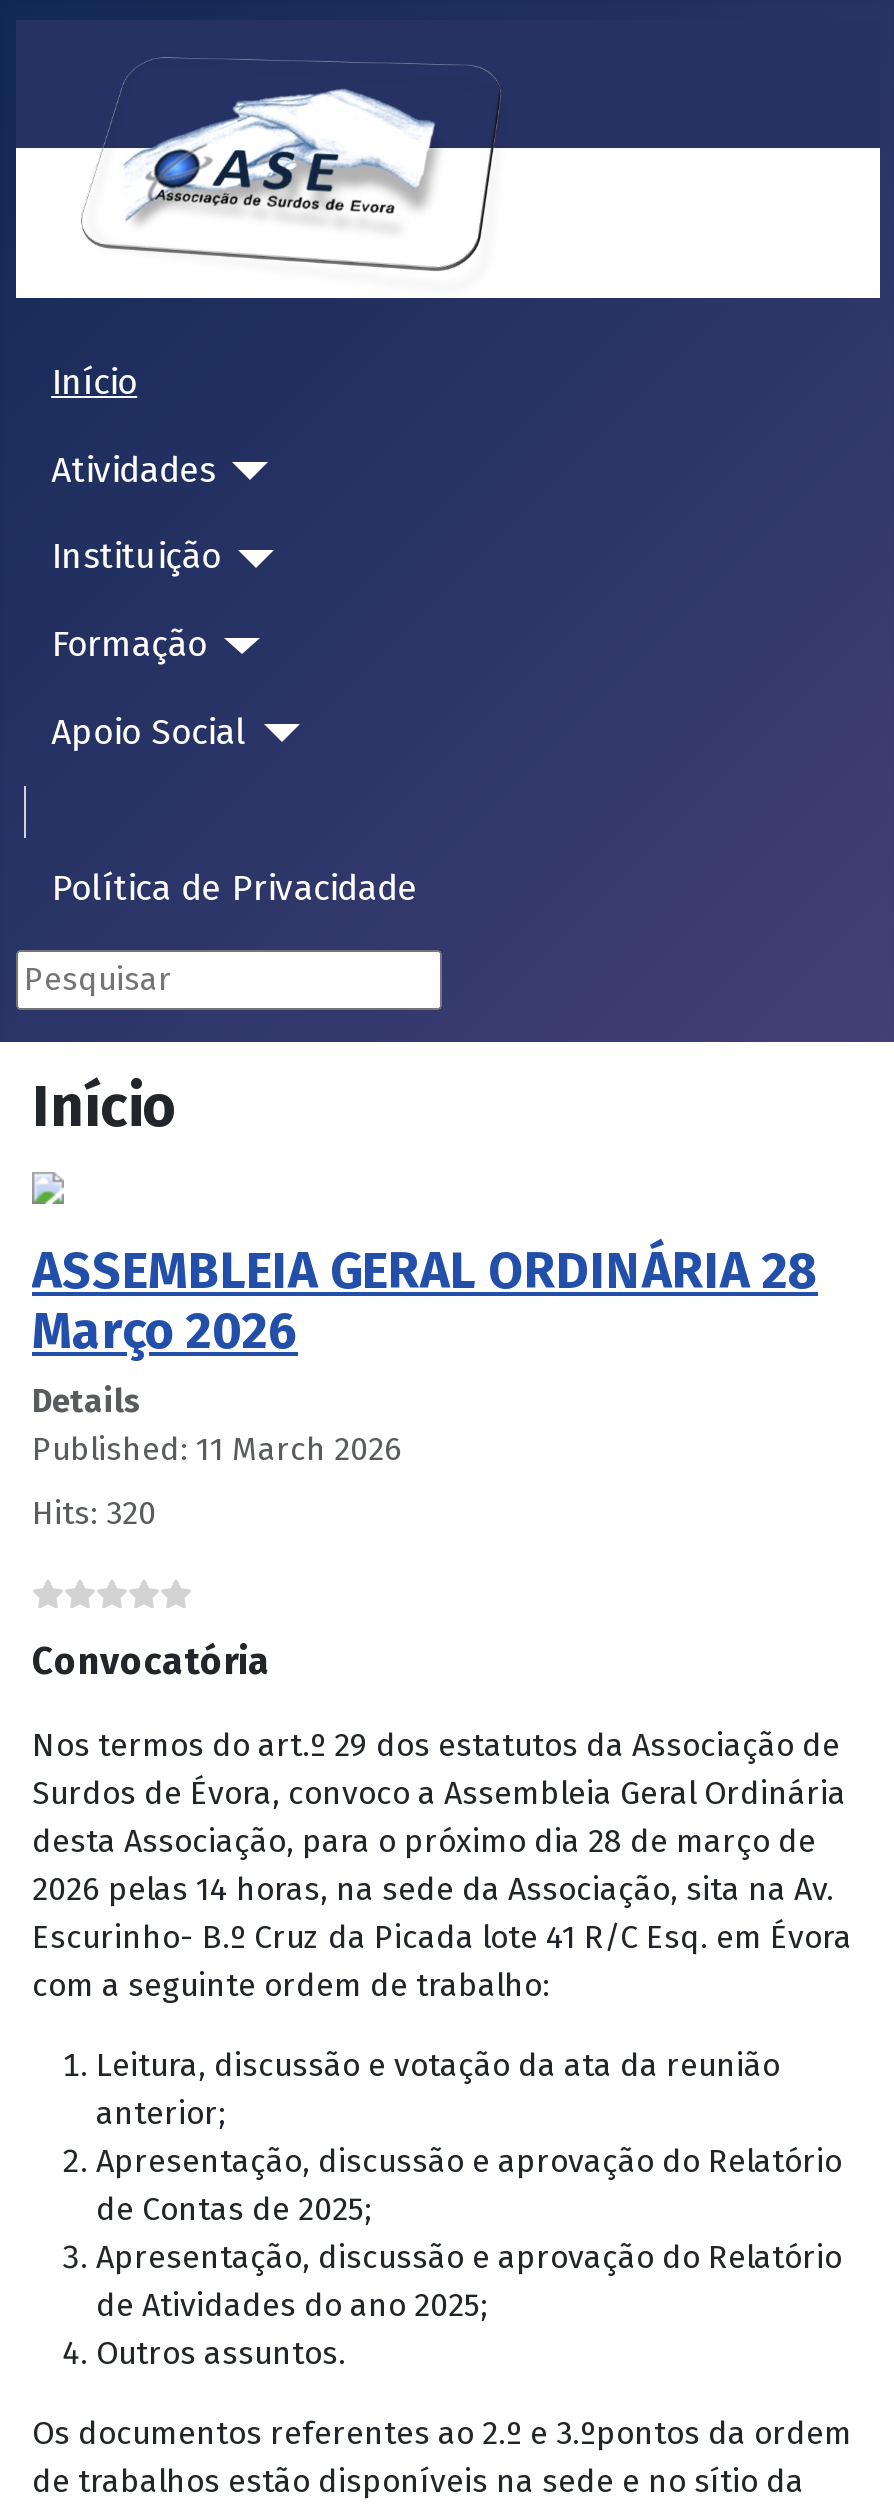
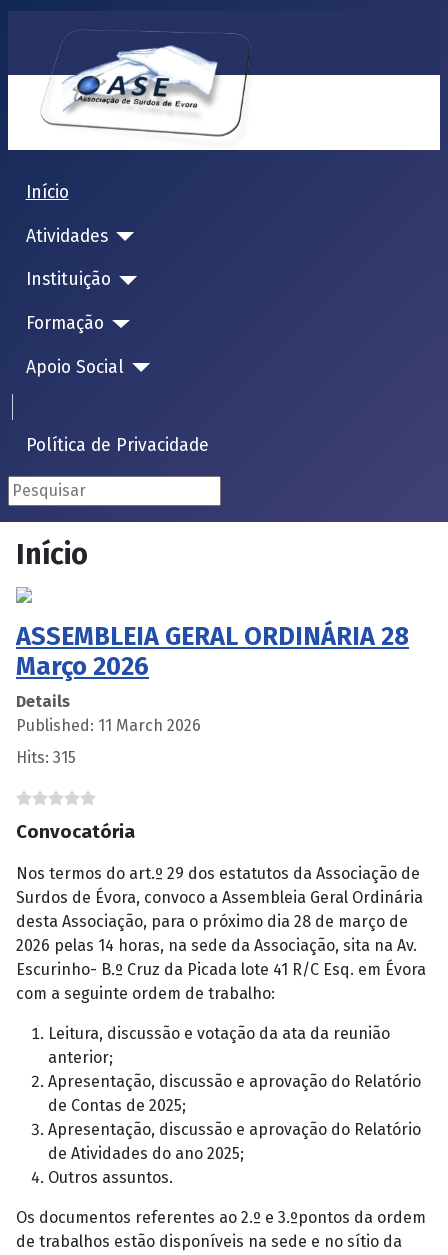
- Hits: 320
+ Hits: 315
